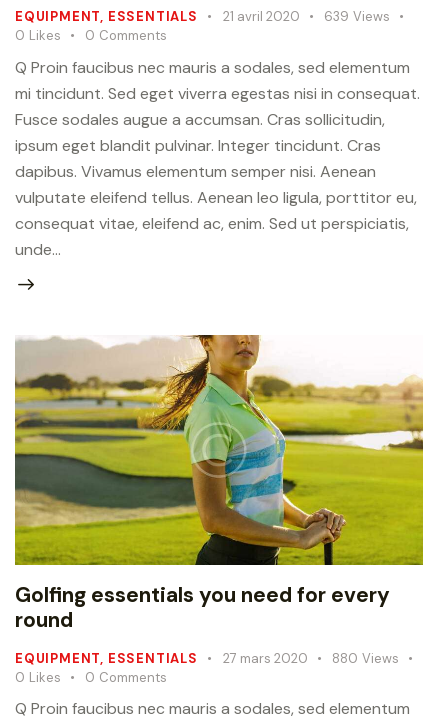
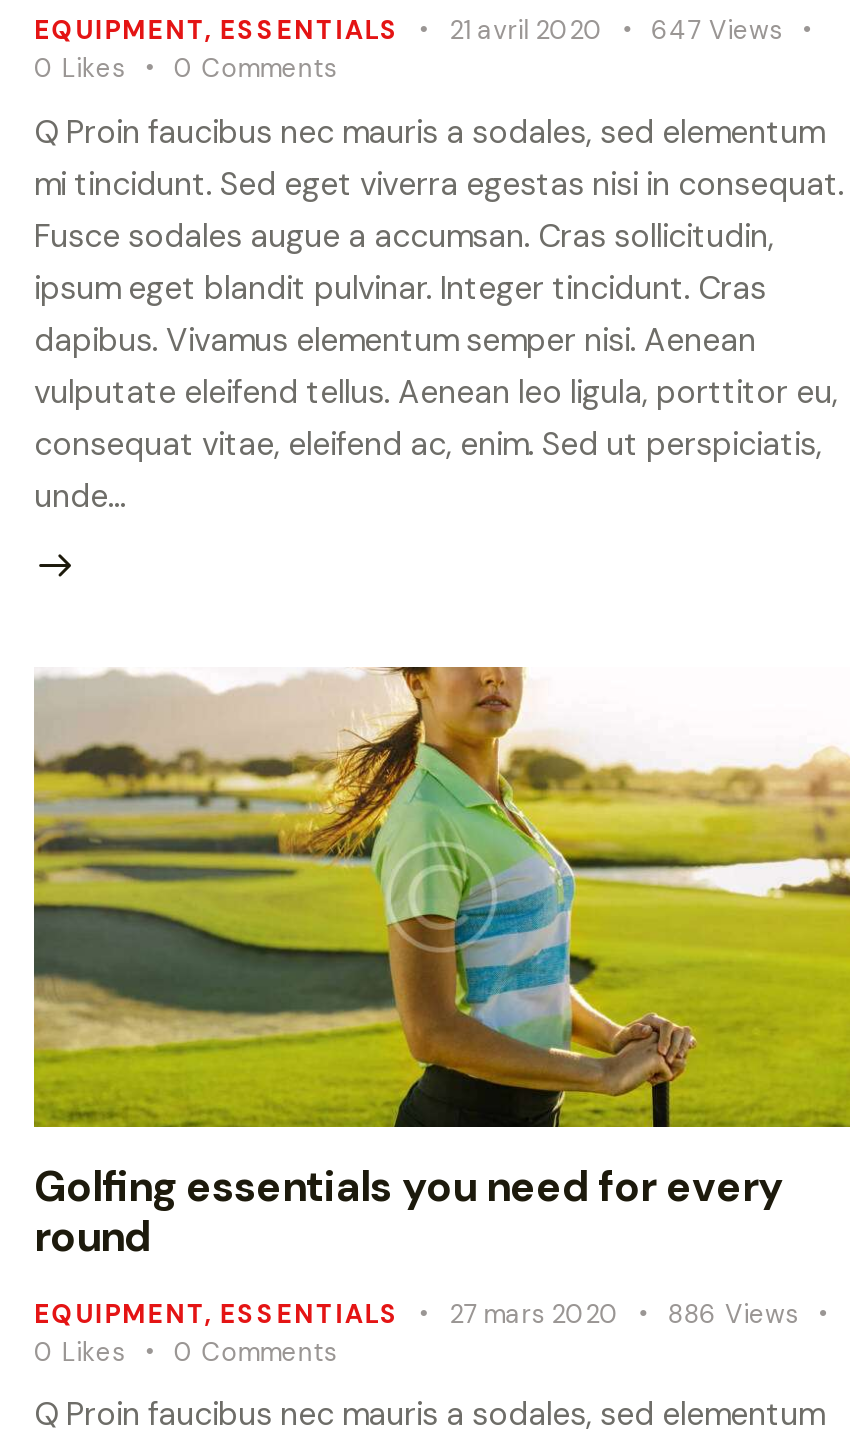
- EQUIPMENT, ESSENTIALS 21 avril 2020 639 Views
+ EQUIPMENT, ESSENTIALS 21 avril 2020 647 Views

- EQUIPMENT, ESSENTIALS 27 mars 2020 880 Views
+ EQUIPMENT, ESSENTIALS 27 mars 2020 886 Views
